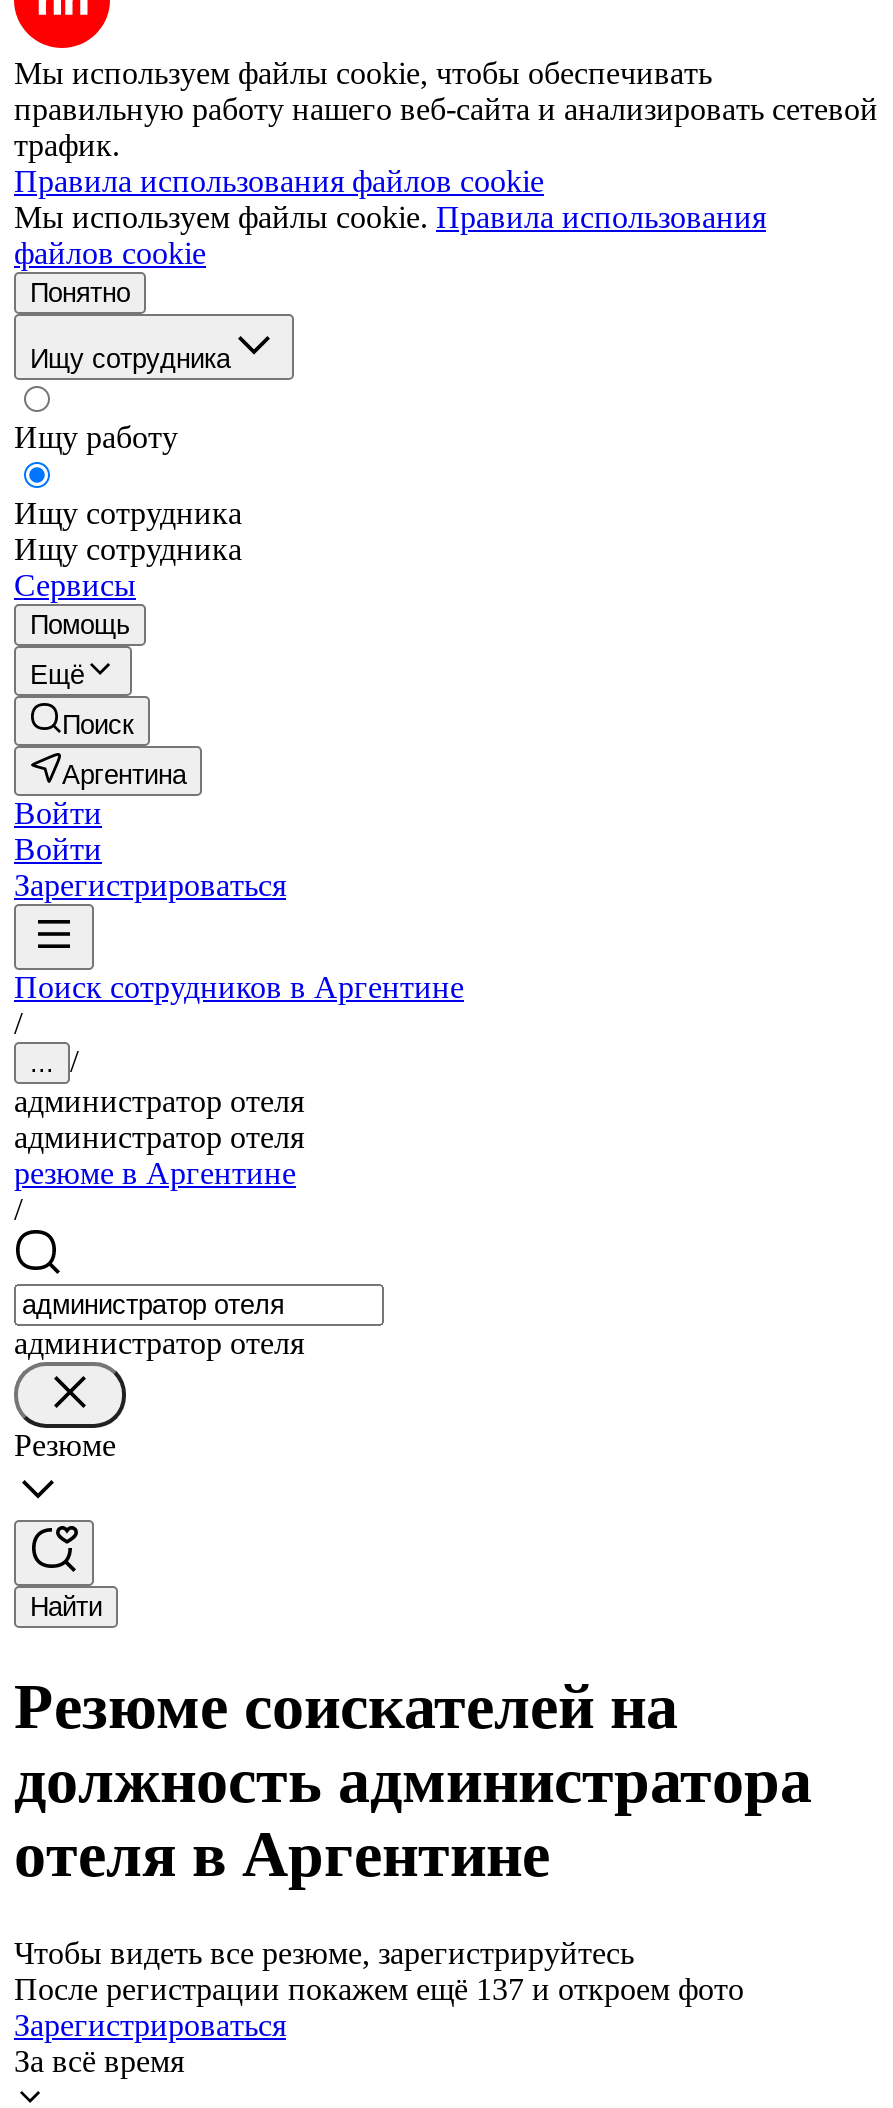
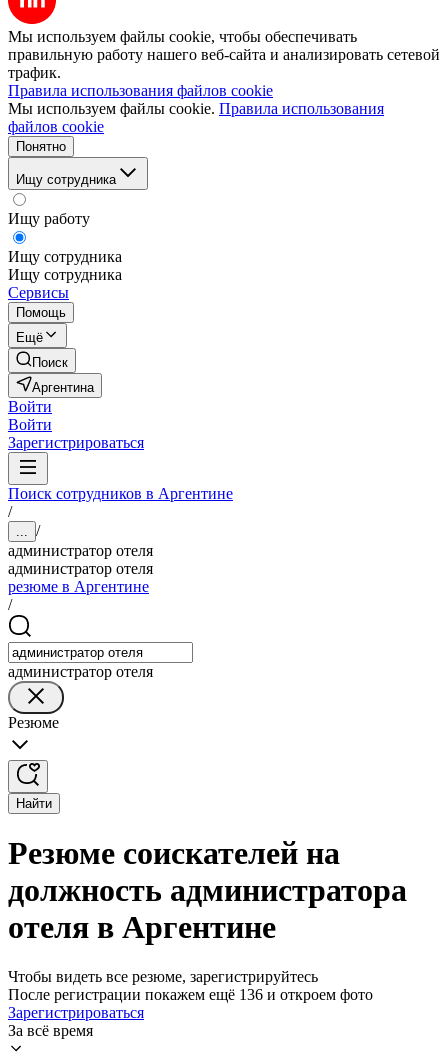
- После регистрации покажем ещё 137 и откроем фото
+ После регистрации покажем ещё 136 и откроем фото
